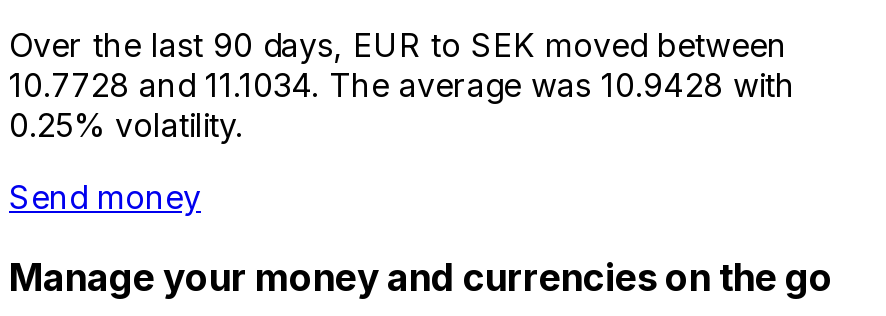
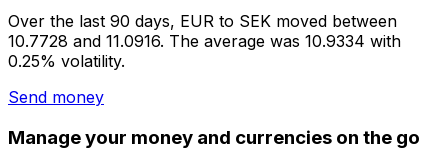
- 10.7728 and 11.1034. The average was 10.9428 with
+ 10.7728 and 11.0916. The average was 10.9334 with
